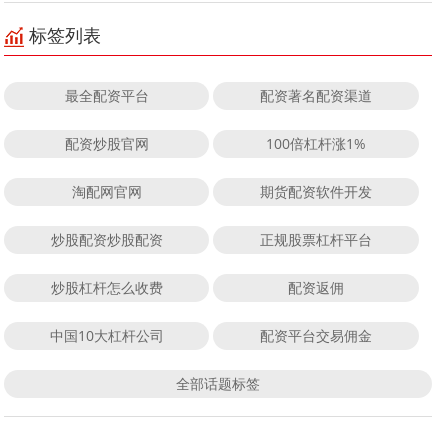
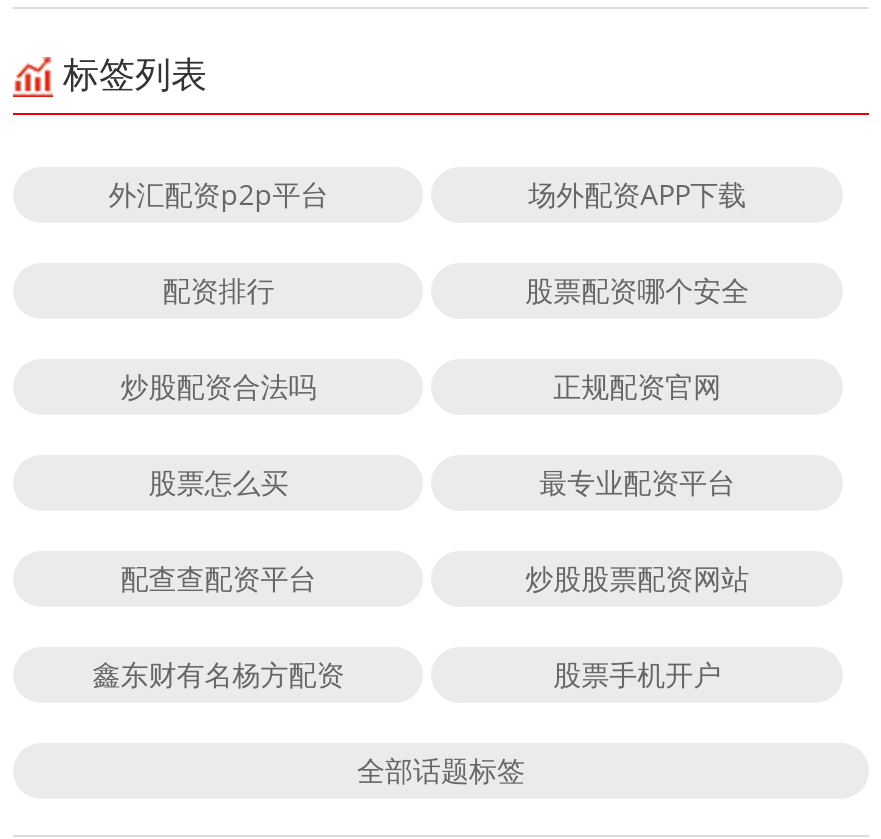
- 最全配资平台
- 配资著名配资渠道
+ 外汇配资p2p平台
+ 场外配资APP下载

- 配资炒股官网
- 100倍杠杆涨1%
+ 配资排行
+ 股票配资哪个安全

- 淘配网官网
- 期货配资软件开发
+ 炒股配资合法吗
+ 正规配资官网

- 炒股配资炒股配资
- 正规股票杠杆平台
+ 股票怎么买
+ 最专业配资平台

- 炒股杠杆怎么收费
- 配资返佣
+ 配查查配资平台
+ 炒股股票配资网站

- 中国10大杠杆公司
- 配资平台交易佣金
+ 鑫东财有名杨方配资
+ 股票手机开户
